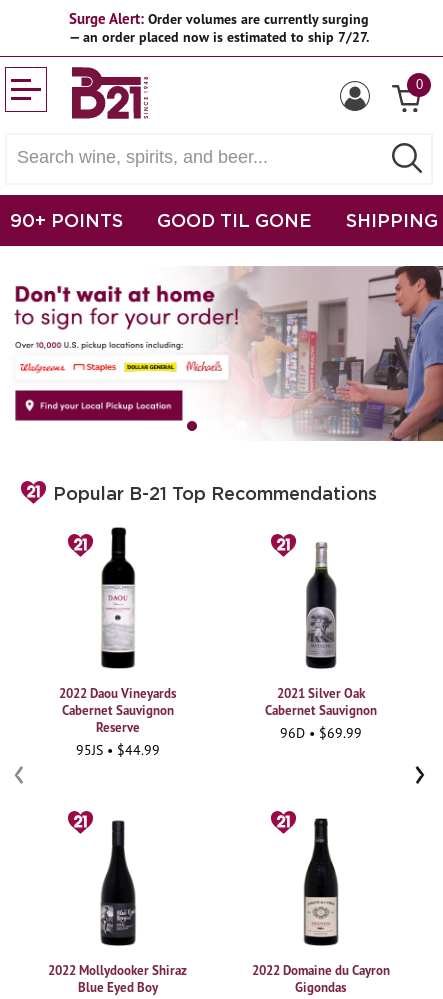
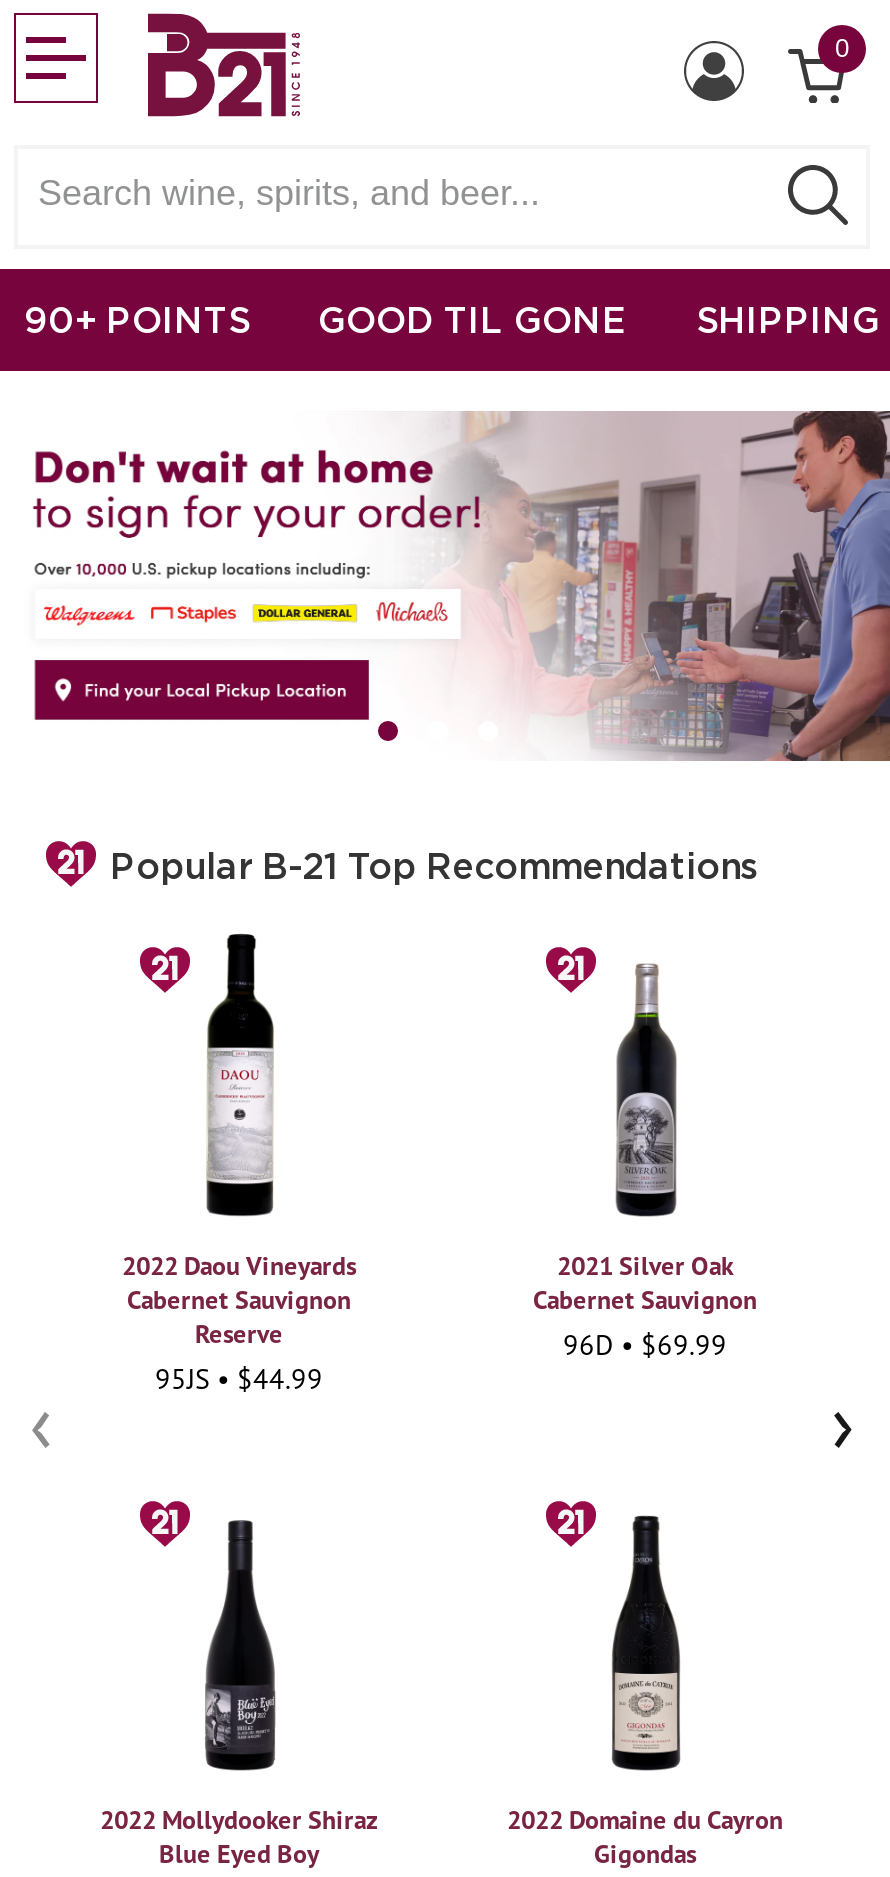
- Surge Alert: Order volumes are currently surging
- — an order placed now is estimated to ship 7/27.
